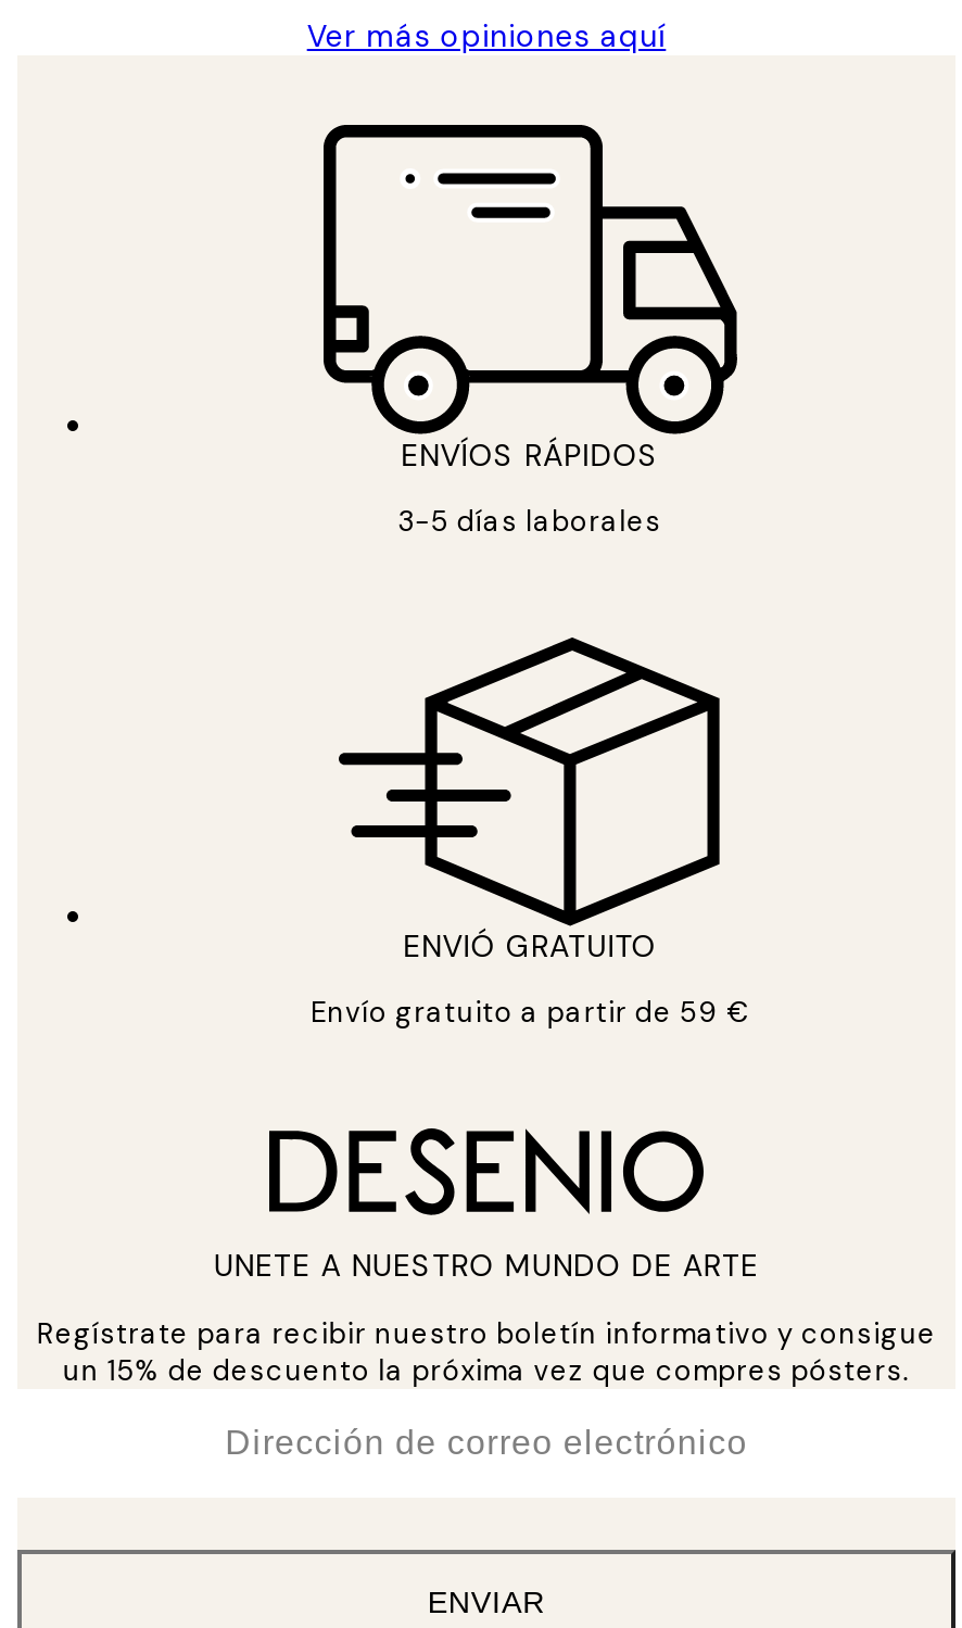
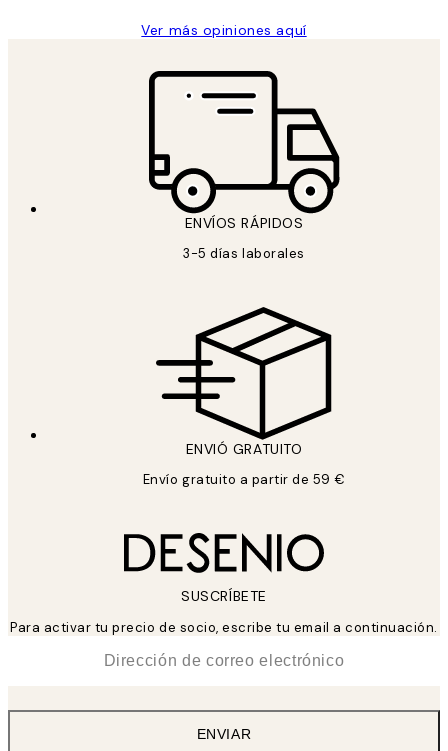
- UNETE A NUESTRO MUNDO DE ARTE
+ SUSCRÍBETE

- Regístrate para recibir nuestro boletín informativo y consigue
- un 15% de descuento la próxima vez que compres pósters.
+ Para activar tu precio de socio, escribe tu email a continuación.
